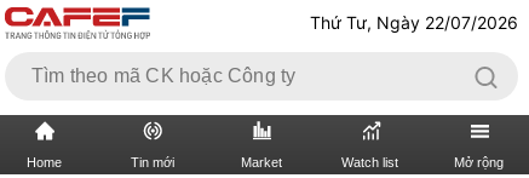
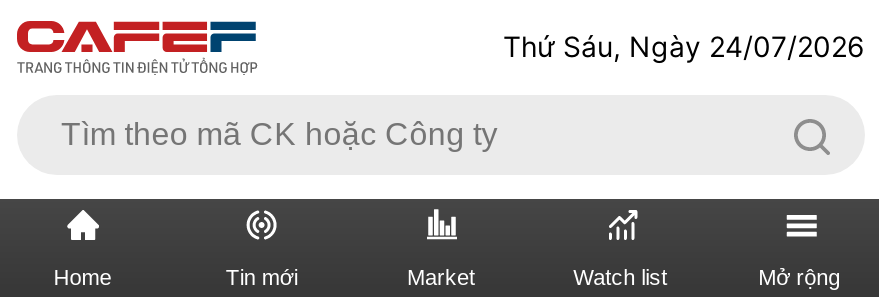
- Thứ Tư, Ngày 22/07/2026
+ Thứ Sáu, Ngày 24/07/2026
